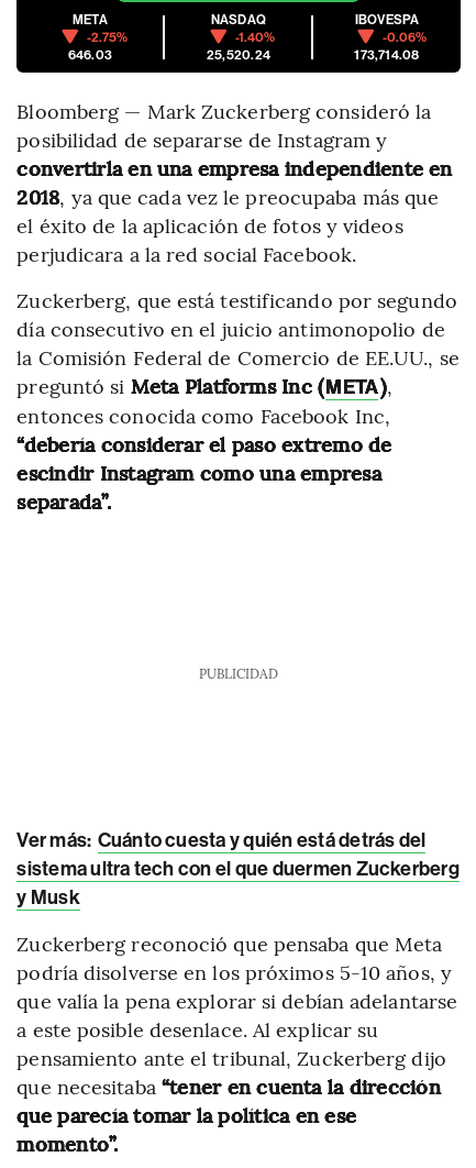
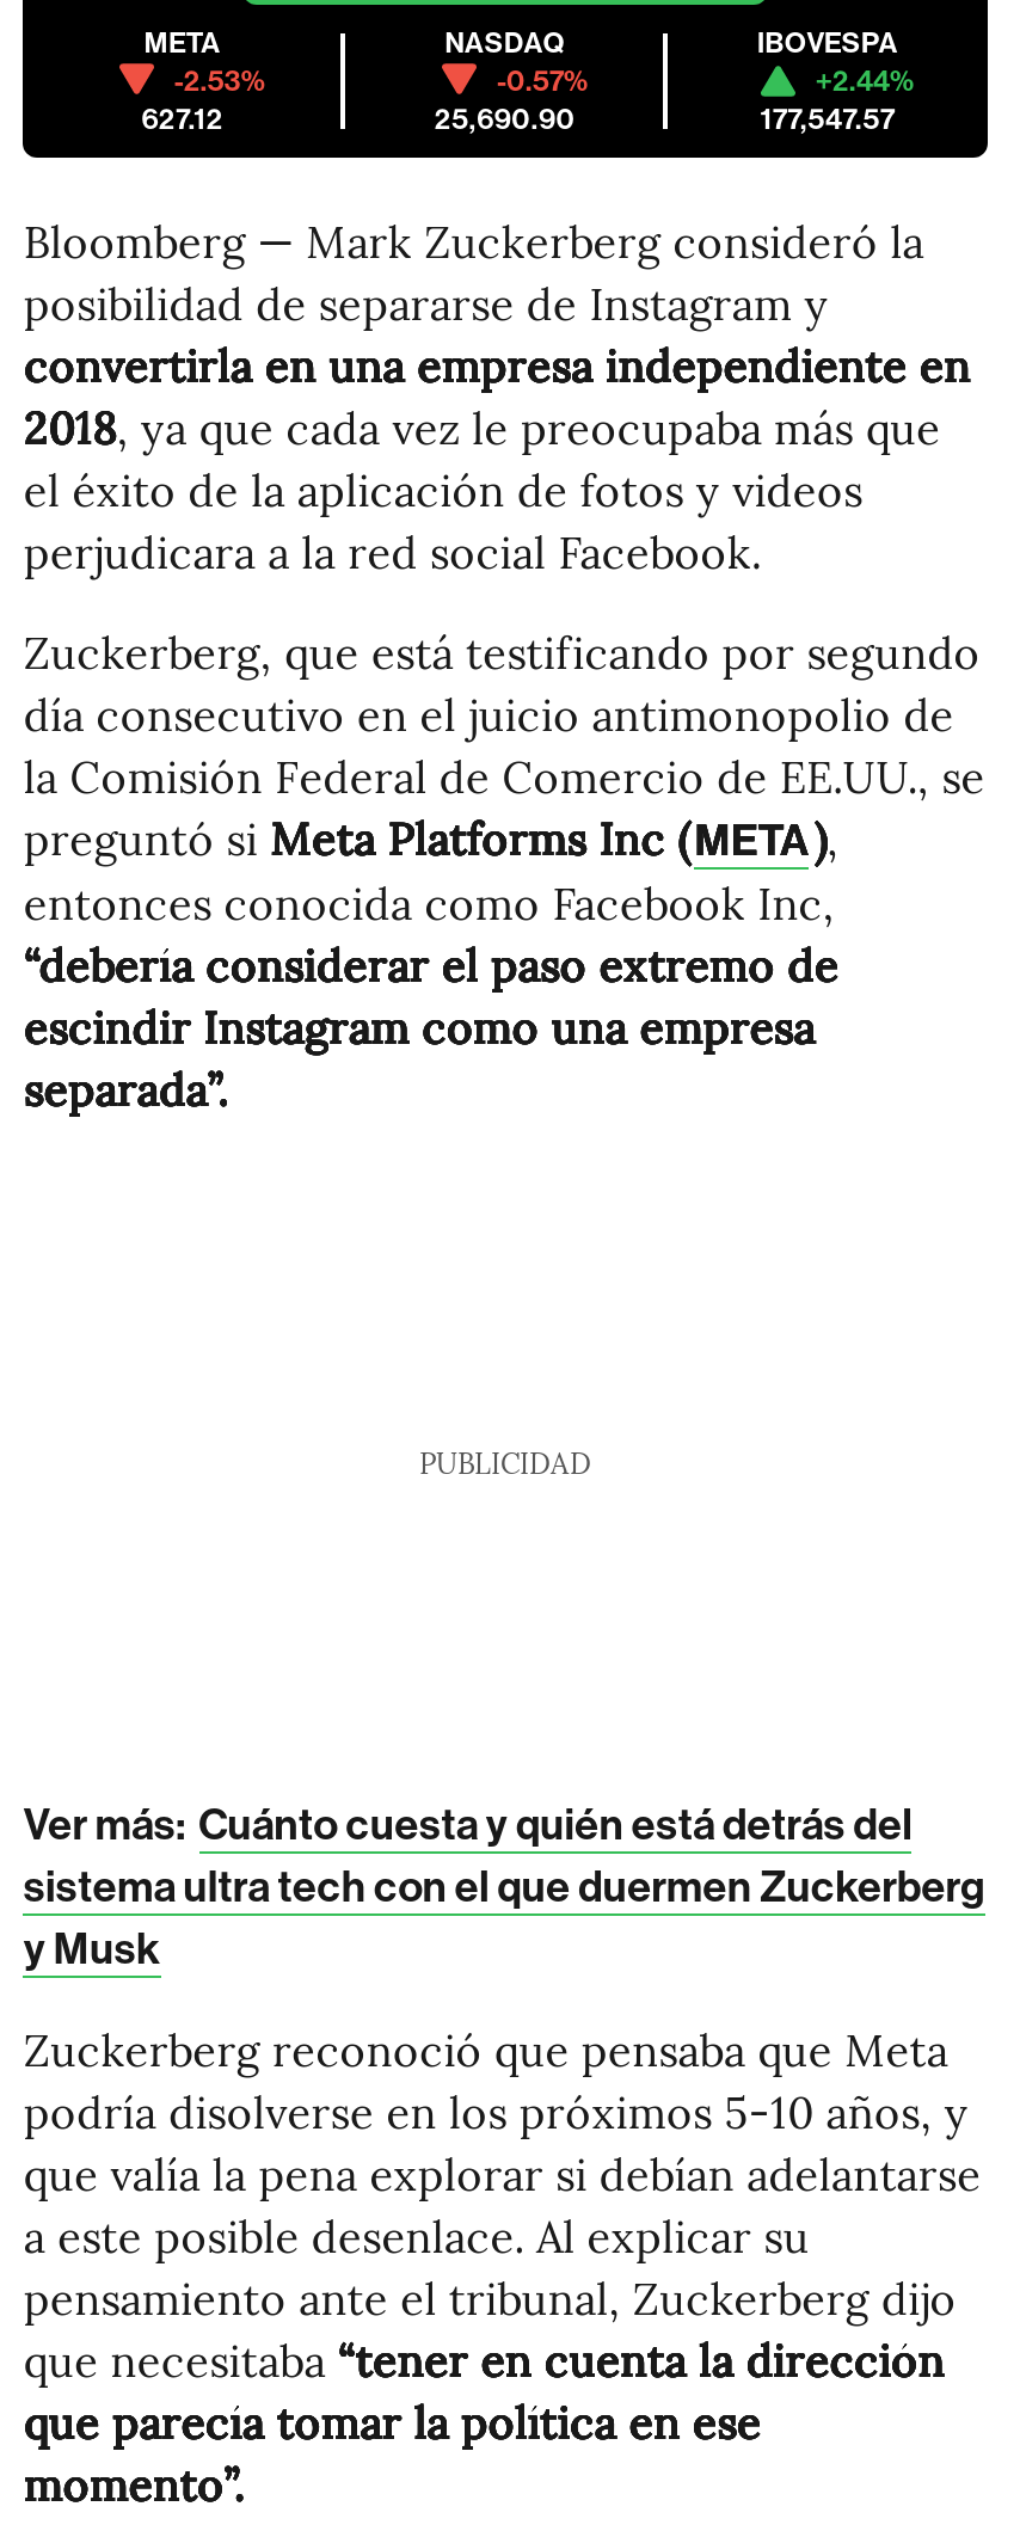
- -2.75%
+ -2.53%

- -1.40%
+ -0.57%

- -0.06%
+ +2.44%

- 646.03
+ 627.12

- 25,520.24
+ 25,690.90

- 173,714.08
+ 177,547.57
